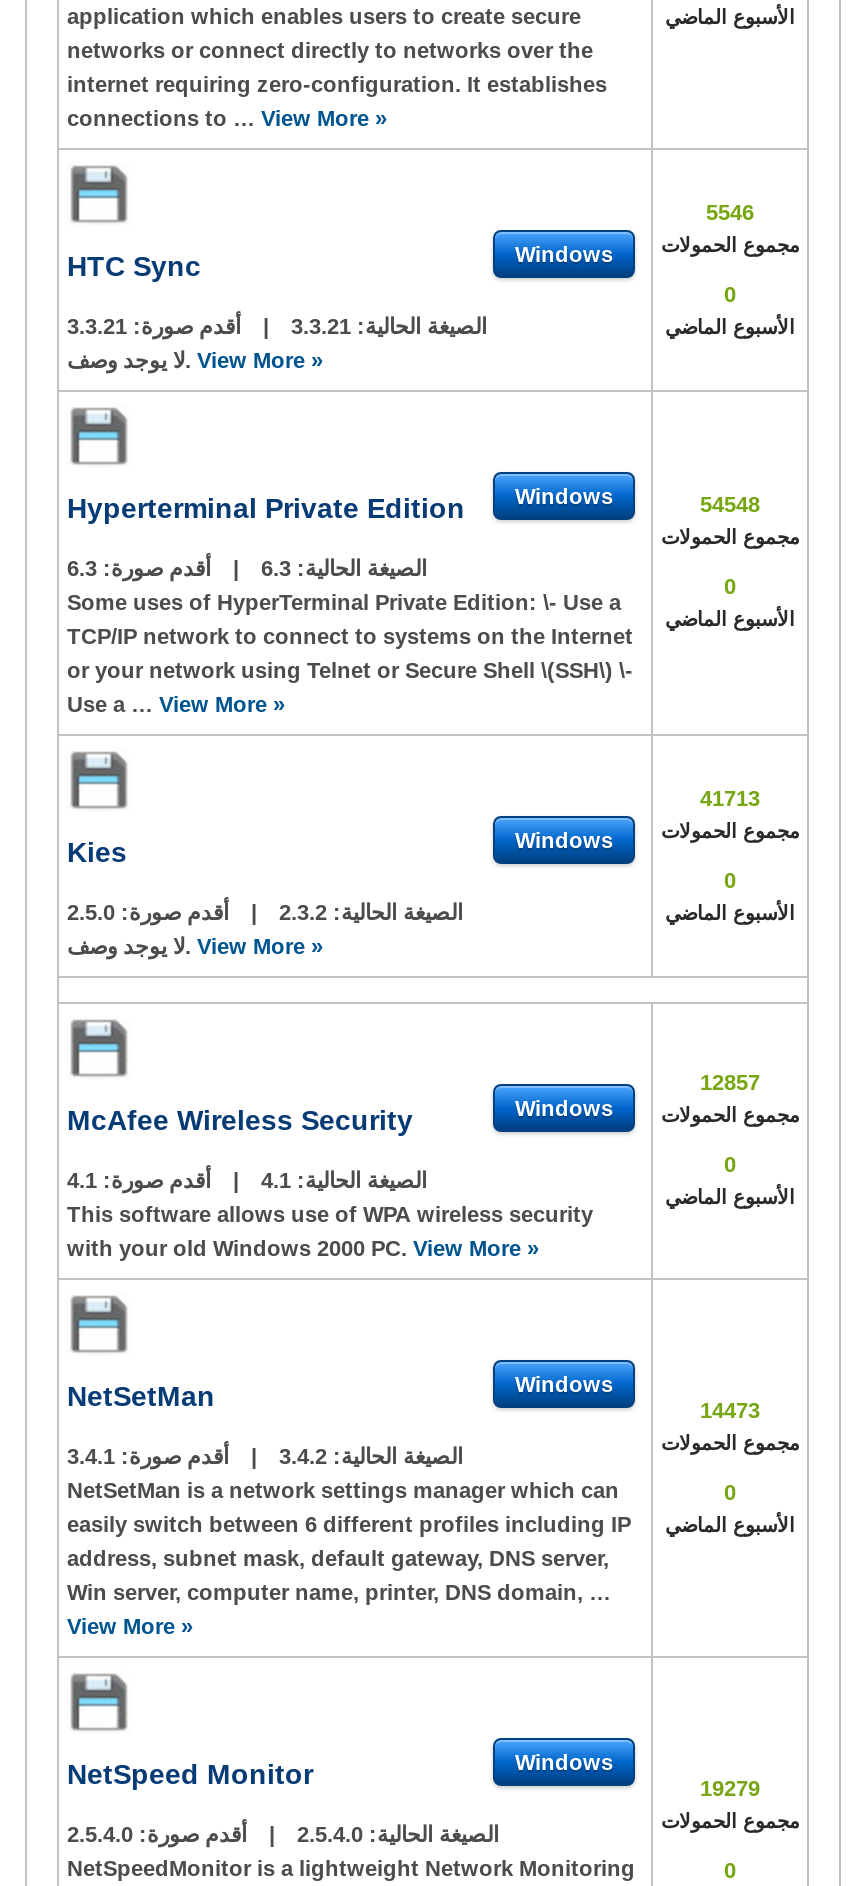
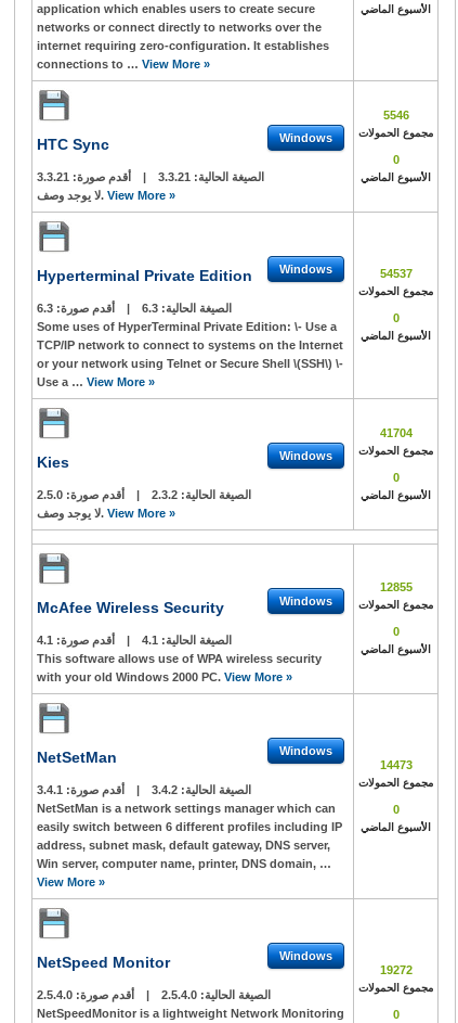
- 54548
+ 54537

- 41713
+ 41704

- 12857
+ 12855

- 19279
+ 19272
